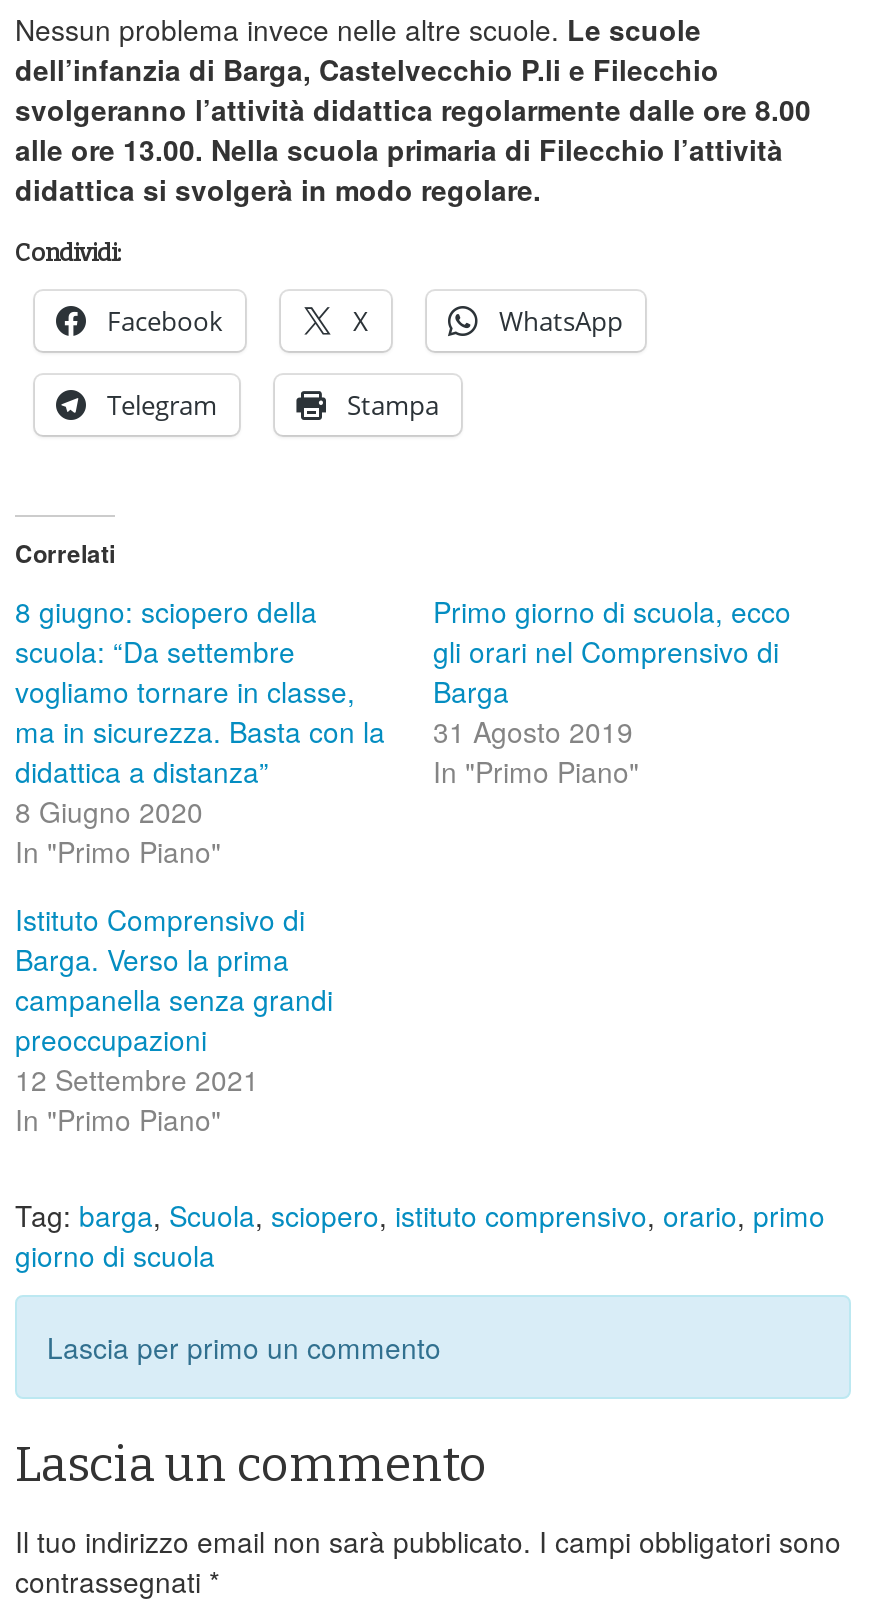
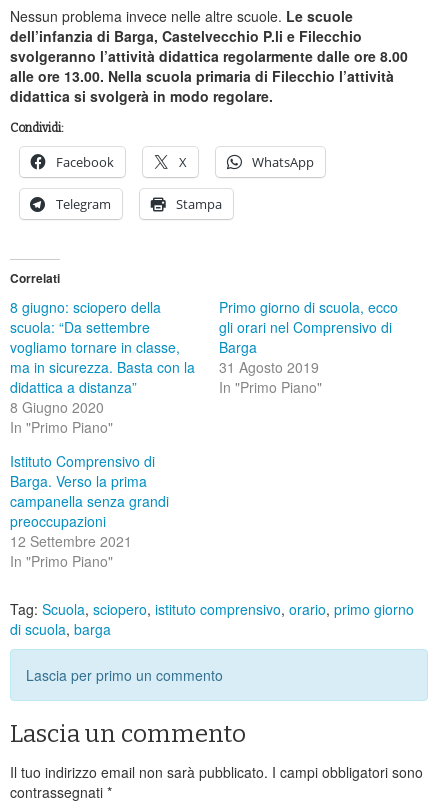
- Tag: barga, Scuola, sciopero, istituto comprensivo, orario, primo
- giorno di scuola
+ Tag: Scuola, sciopero, istituto comprensivo, orario, primo giorno
+ di scuola, barga
